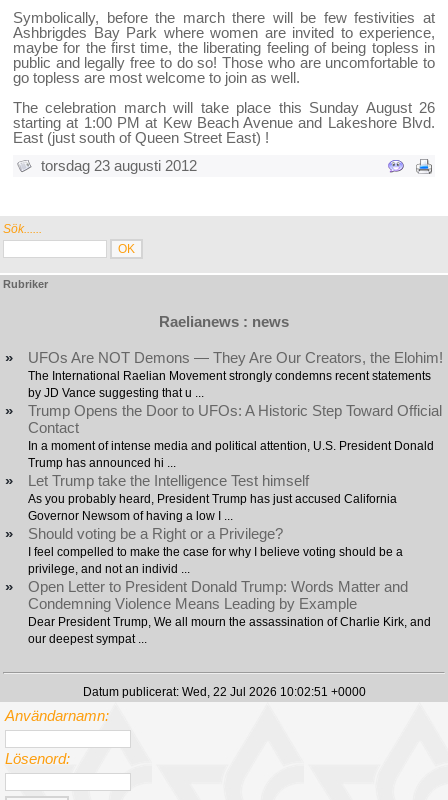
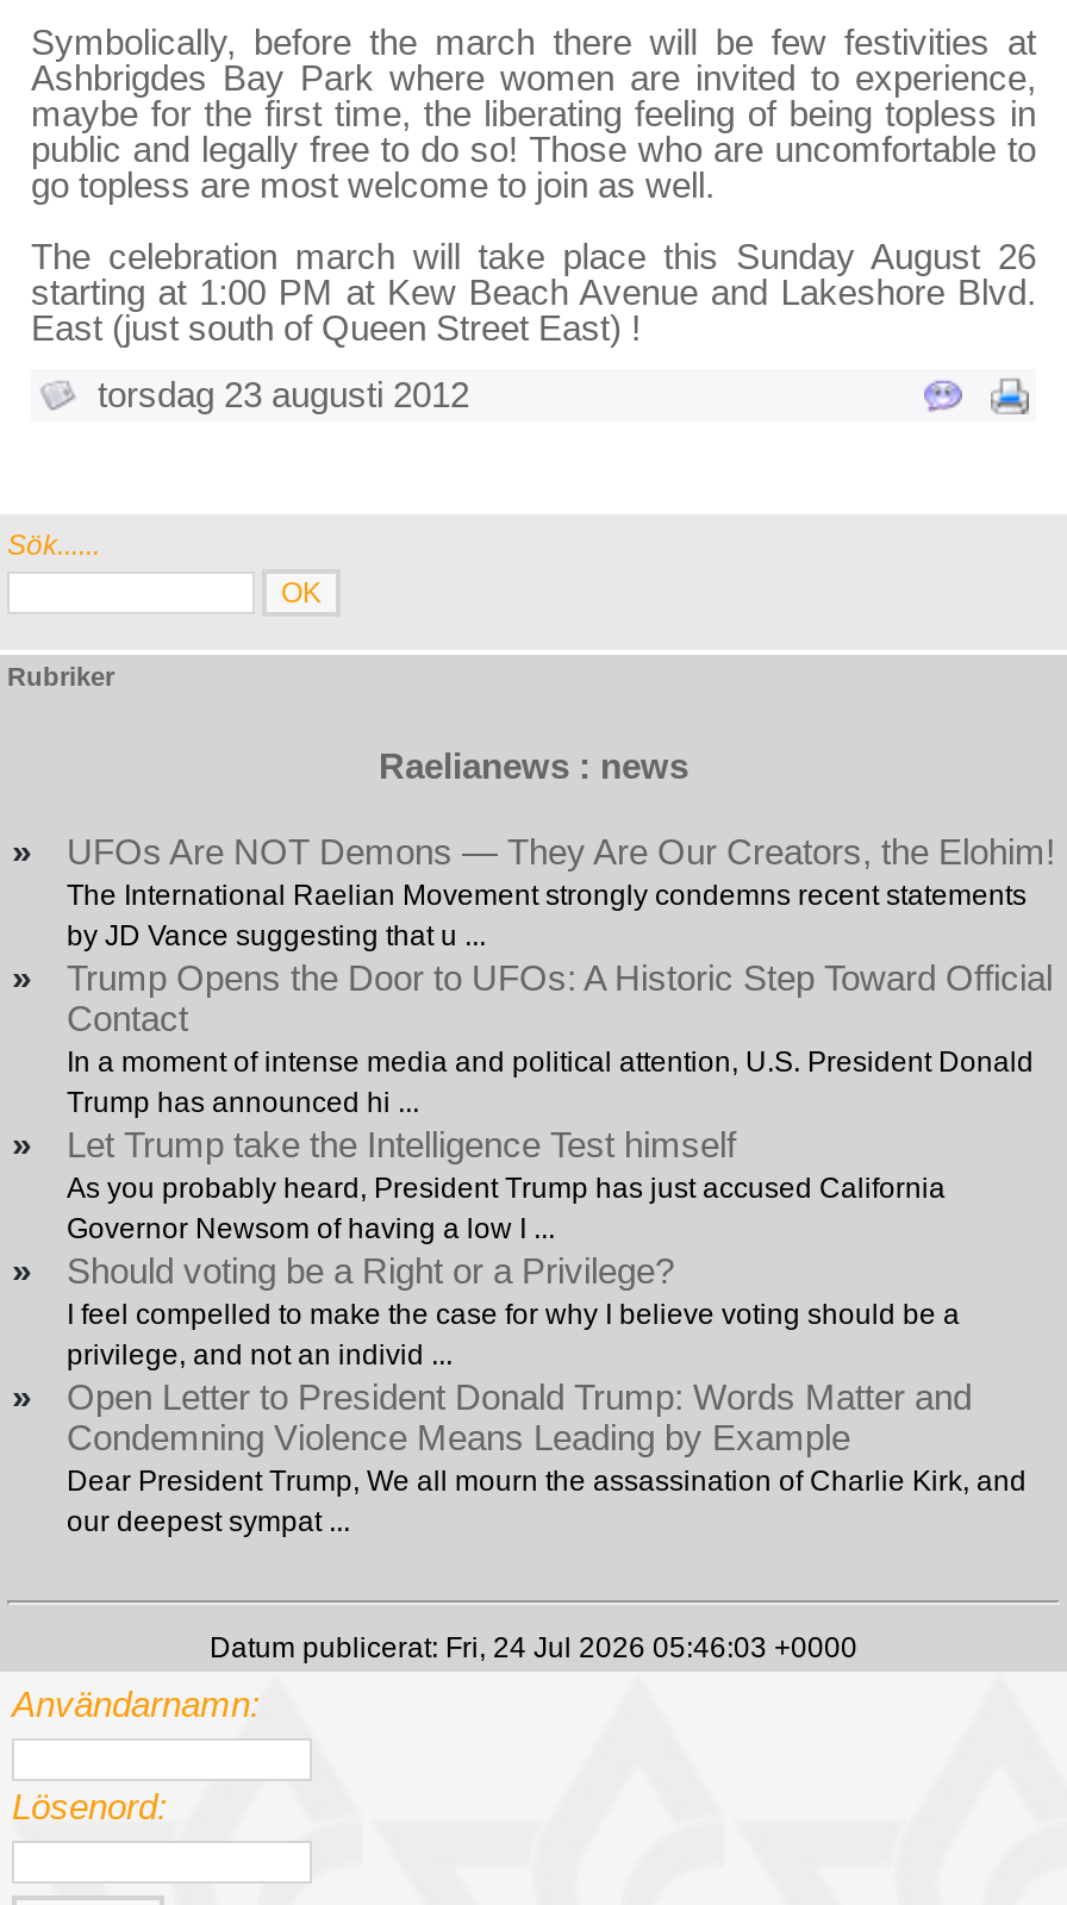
- Datum publicerat: Wed, 22 Jul 2026 10:02:51 +0000
+ Datum publicerat: Fri, 24 Jul 2026 05:46:03 +0000
